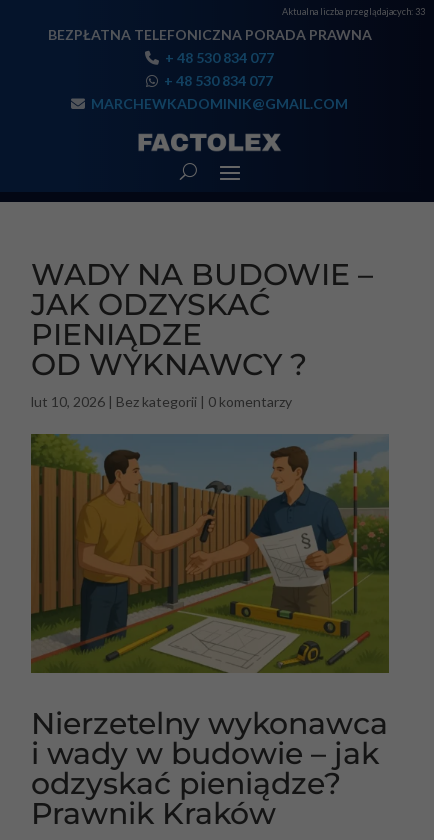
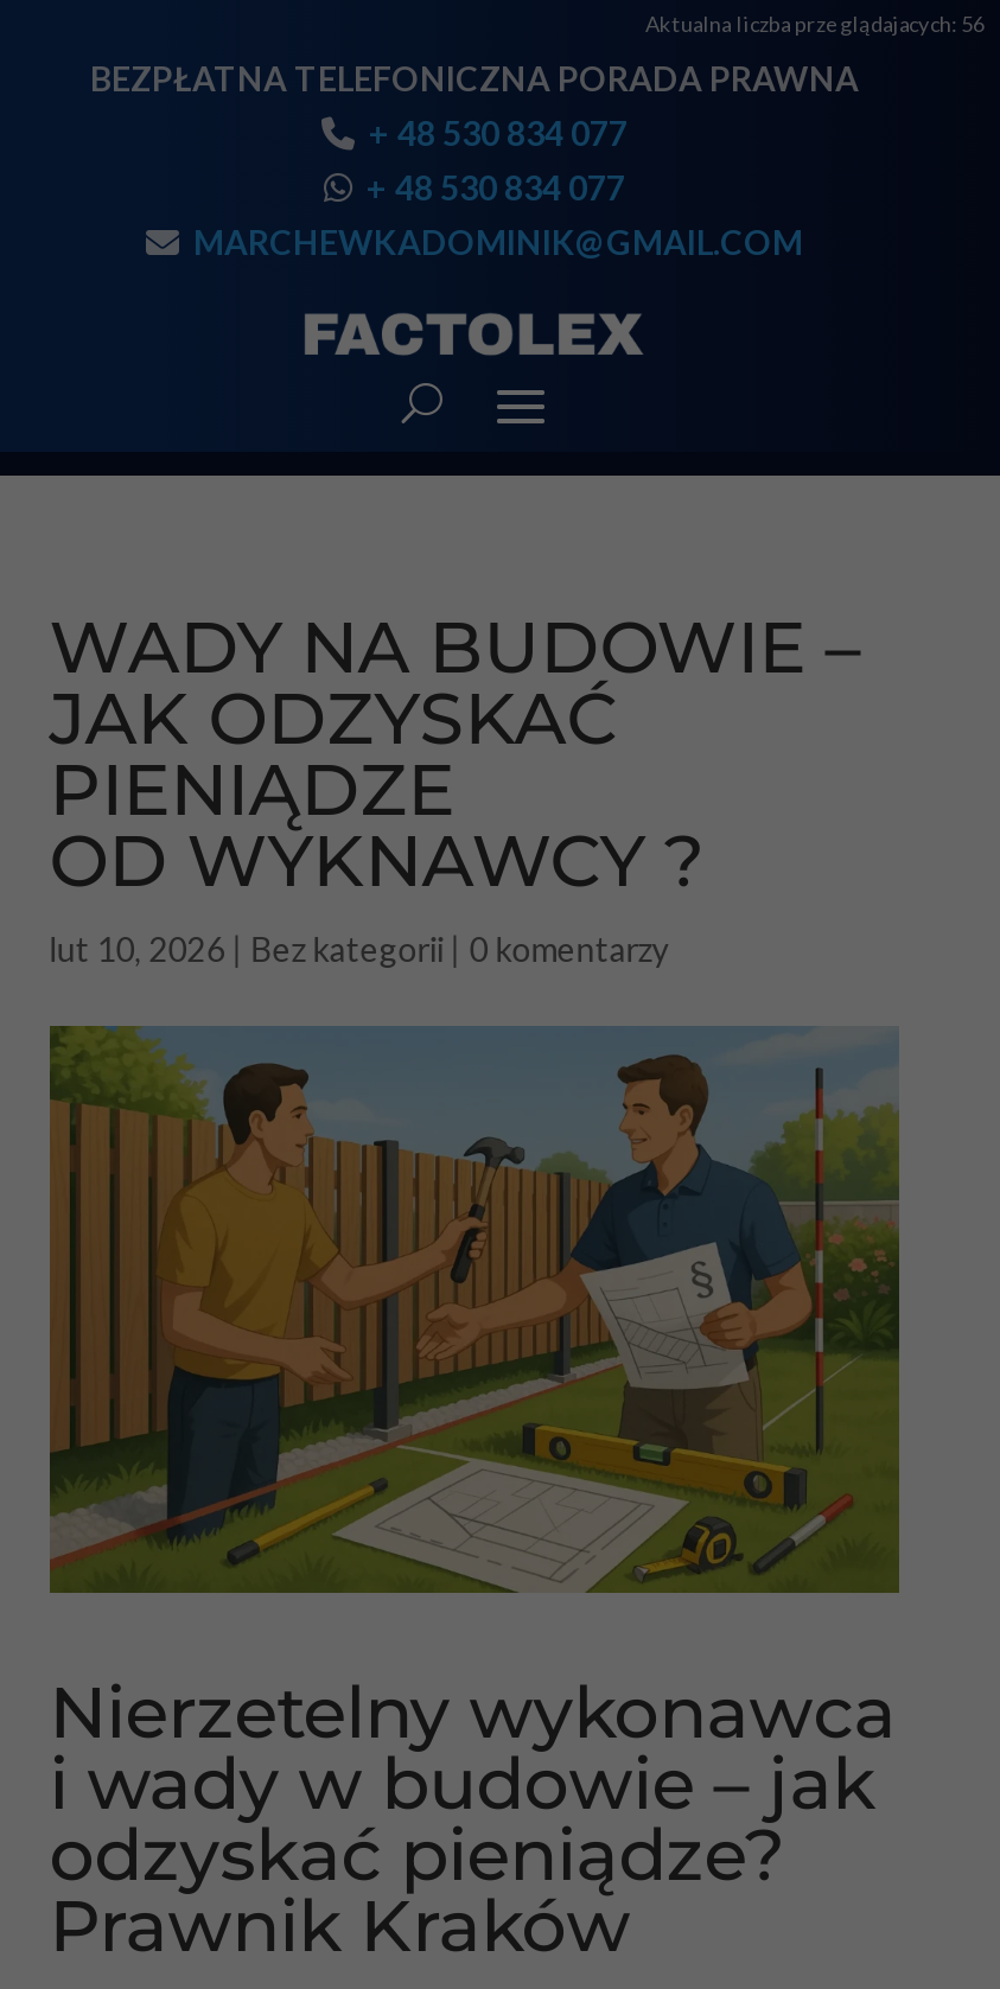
- Aktualna liczba przeglądajacych: 33
+ Aktualna liczba przeglądajacych: 56
